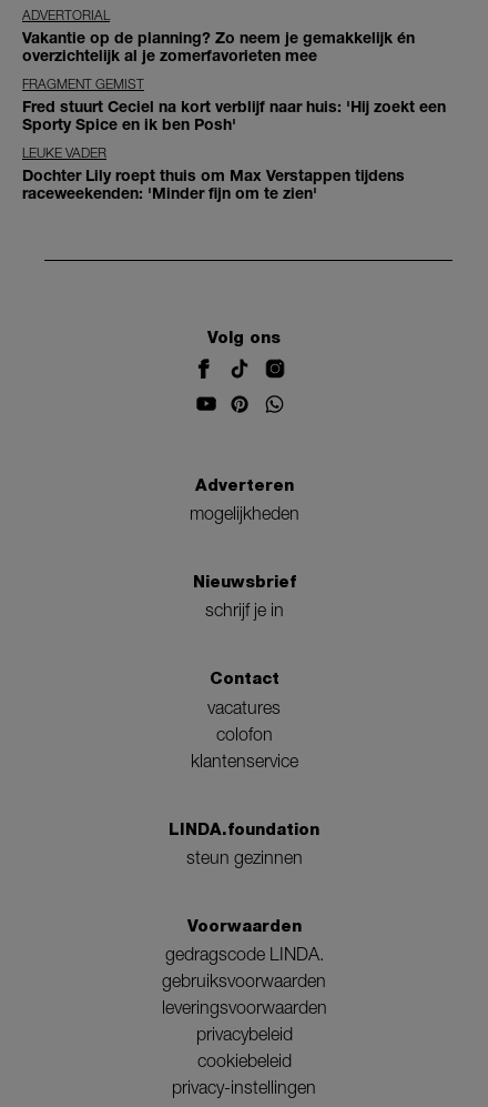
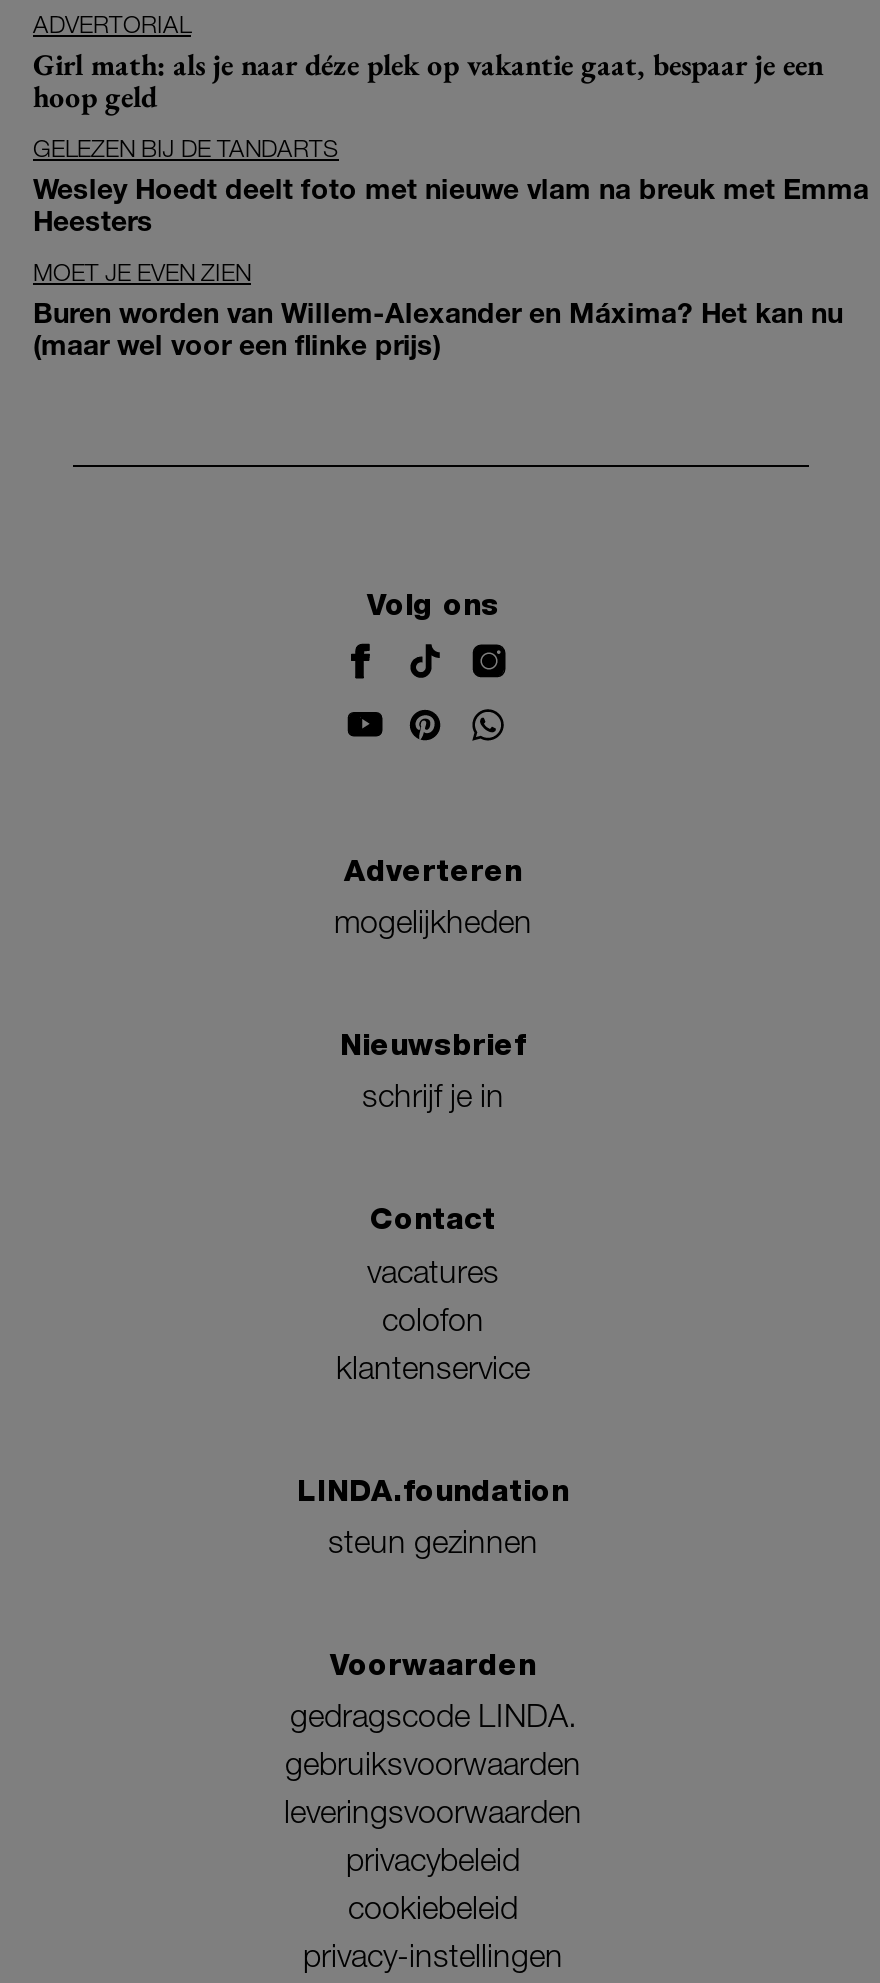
- Vakantie op de planning? Zo neem je gemakkelijk én
- overzichtelijk al je zomerfavorieten mee
+ Girl math: als je naar déze plek op vakantie gaat, bespaar je een
+ hoop geld

- FRAGMENT GEMIST
- Fred stuurt Ceciel na kort verblijf naar huis: 'Hij zoekt een
- Sporty Spice en ik ben Posh'
+ GELEZEN BIJ DE TANDARTS
+ Wesley Hoedt deelt foto met nieuwe vlam na breuk met Emma
+ Heesters

- LEUKE VADER
- Dochter Lily roept thuis om Max Verstappen tijdens
- raceweekenden: 'Minder fijn om te zien'
+ MOET JE EVEN ZIEN
+ Buren worden van Willem-Alexander en Máxima? Het kan nu
+ (maar wel voor een flinke prijs)
